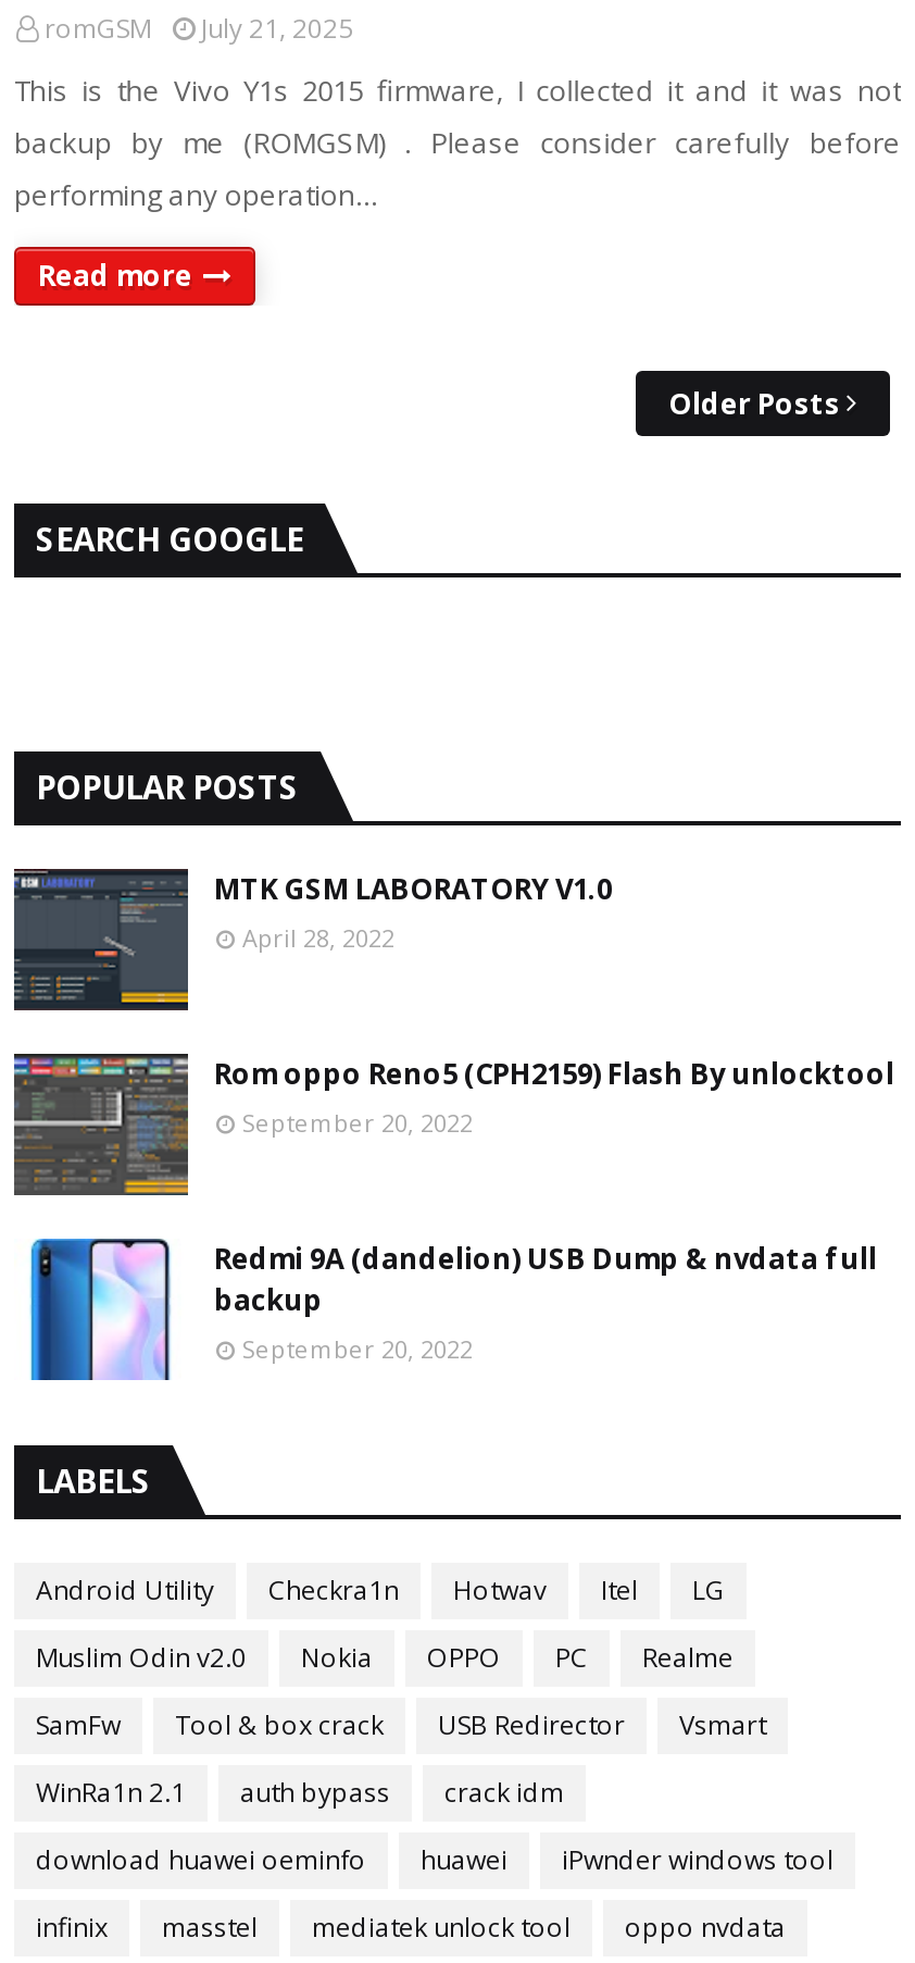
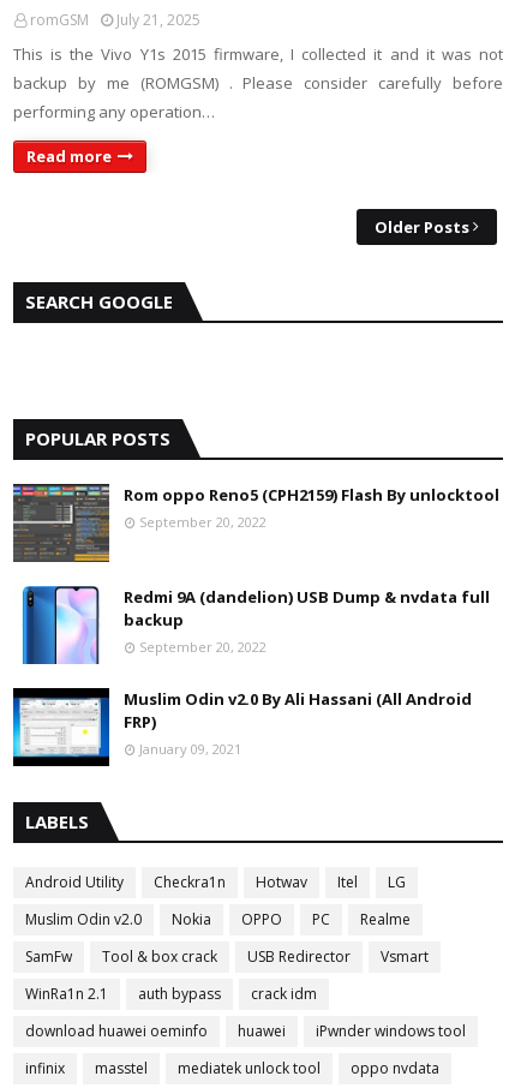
- [image]
- MTK GSM LABORATORY V1.0
- April 28, 2022

moved up: [image] | Rom oppo Reno5 (CPH2159) Flash By unlocktool | September 20, 2022 | Redmi 9A (dandelion) USB Dump & nvdata full | backup | September 20, 2022

+ [image]
+ Muslim Odin v2.0 By Ali Hassani (All Android
+ FRP)
+ January 09, 2021
